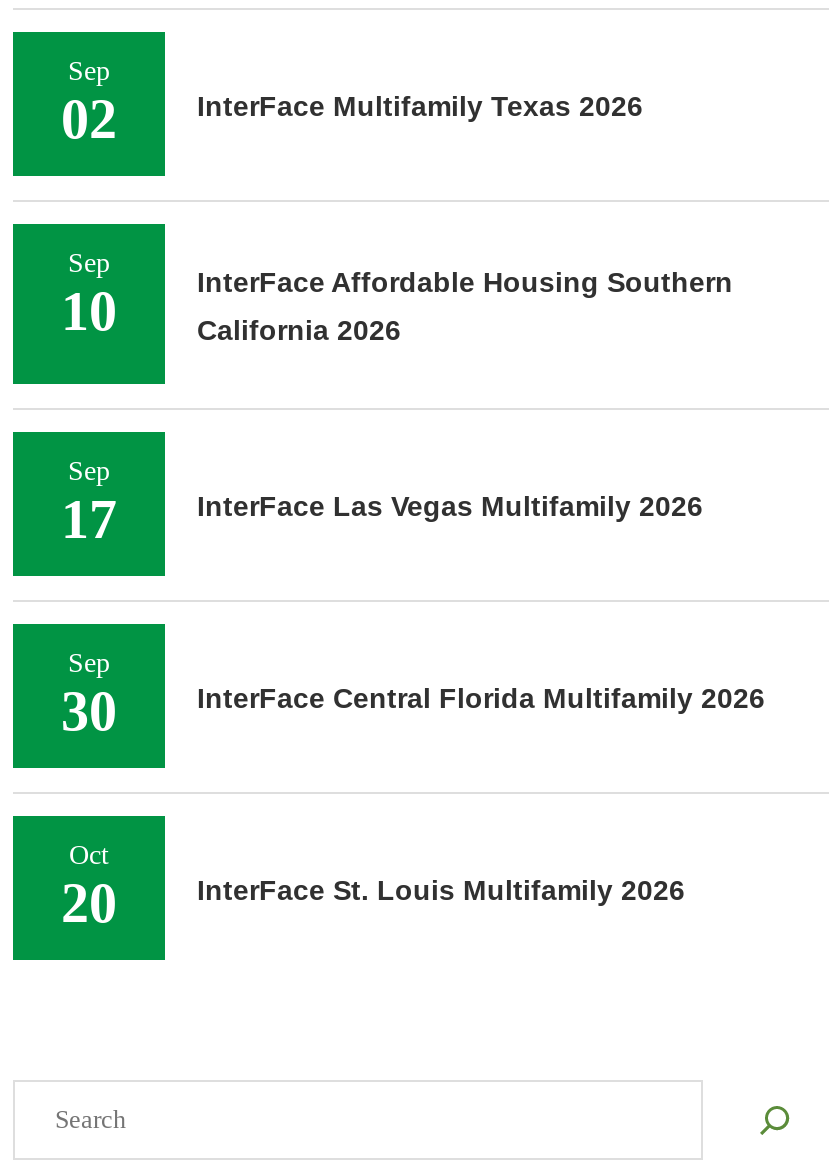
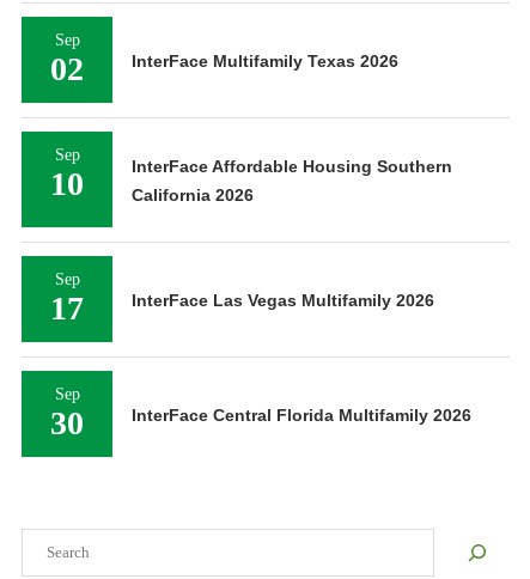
- Oct
- 20
- InterFace St. Louis Multifamily 2026
